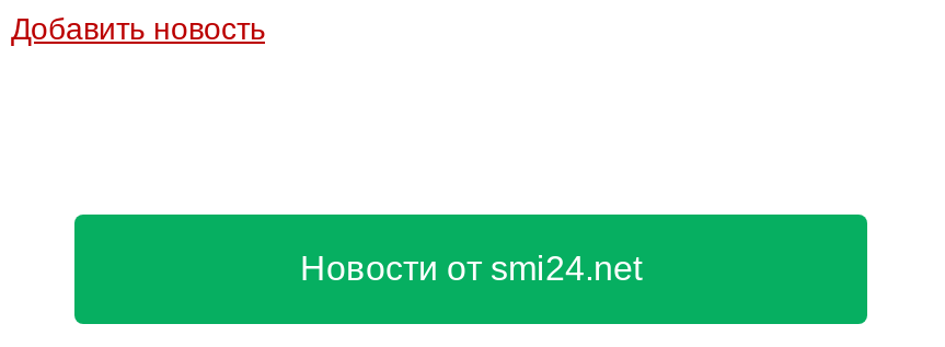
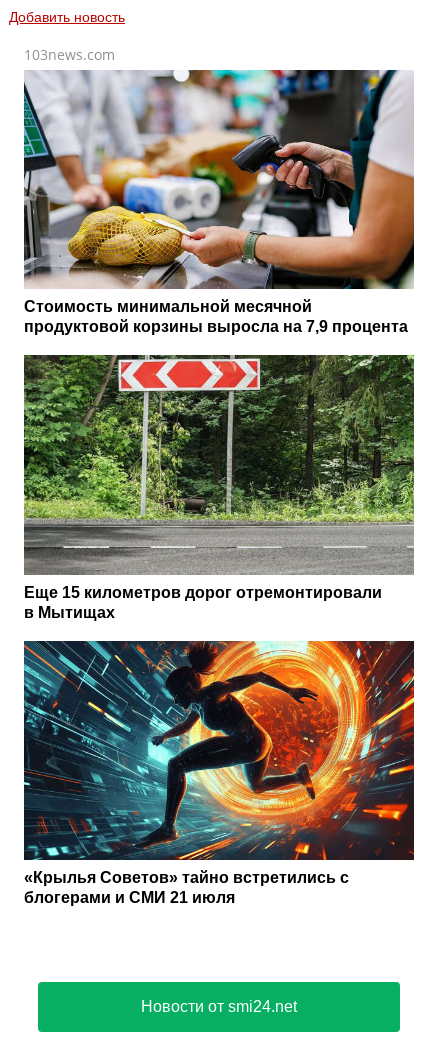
+ [image]
+ Стоимость минимальной месячной
+ продуктовой корзины выросла на 7,9 процента

+ [image]
+ Еще 15 километров дорог отремонтировали
+ в Мытищах

+ [image]
+ «Крылья Советов» тайно встретились с
+ блогерами и СМИ 21 июля

+ 103news.com
